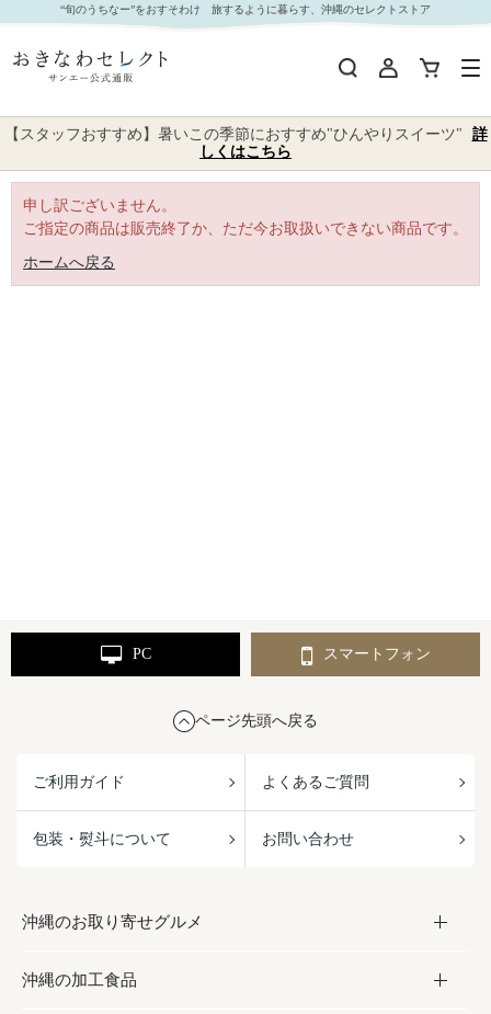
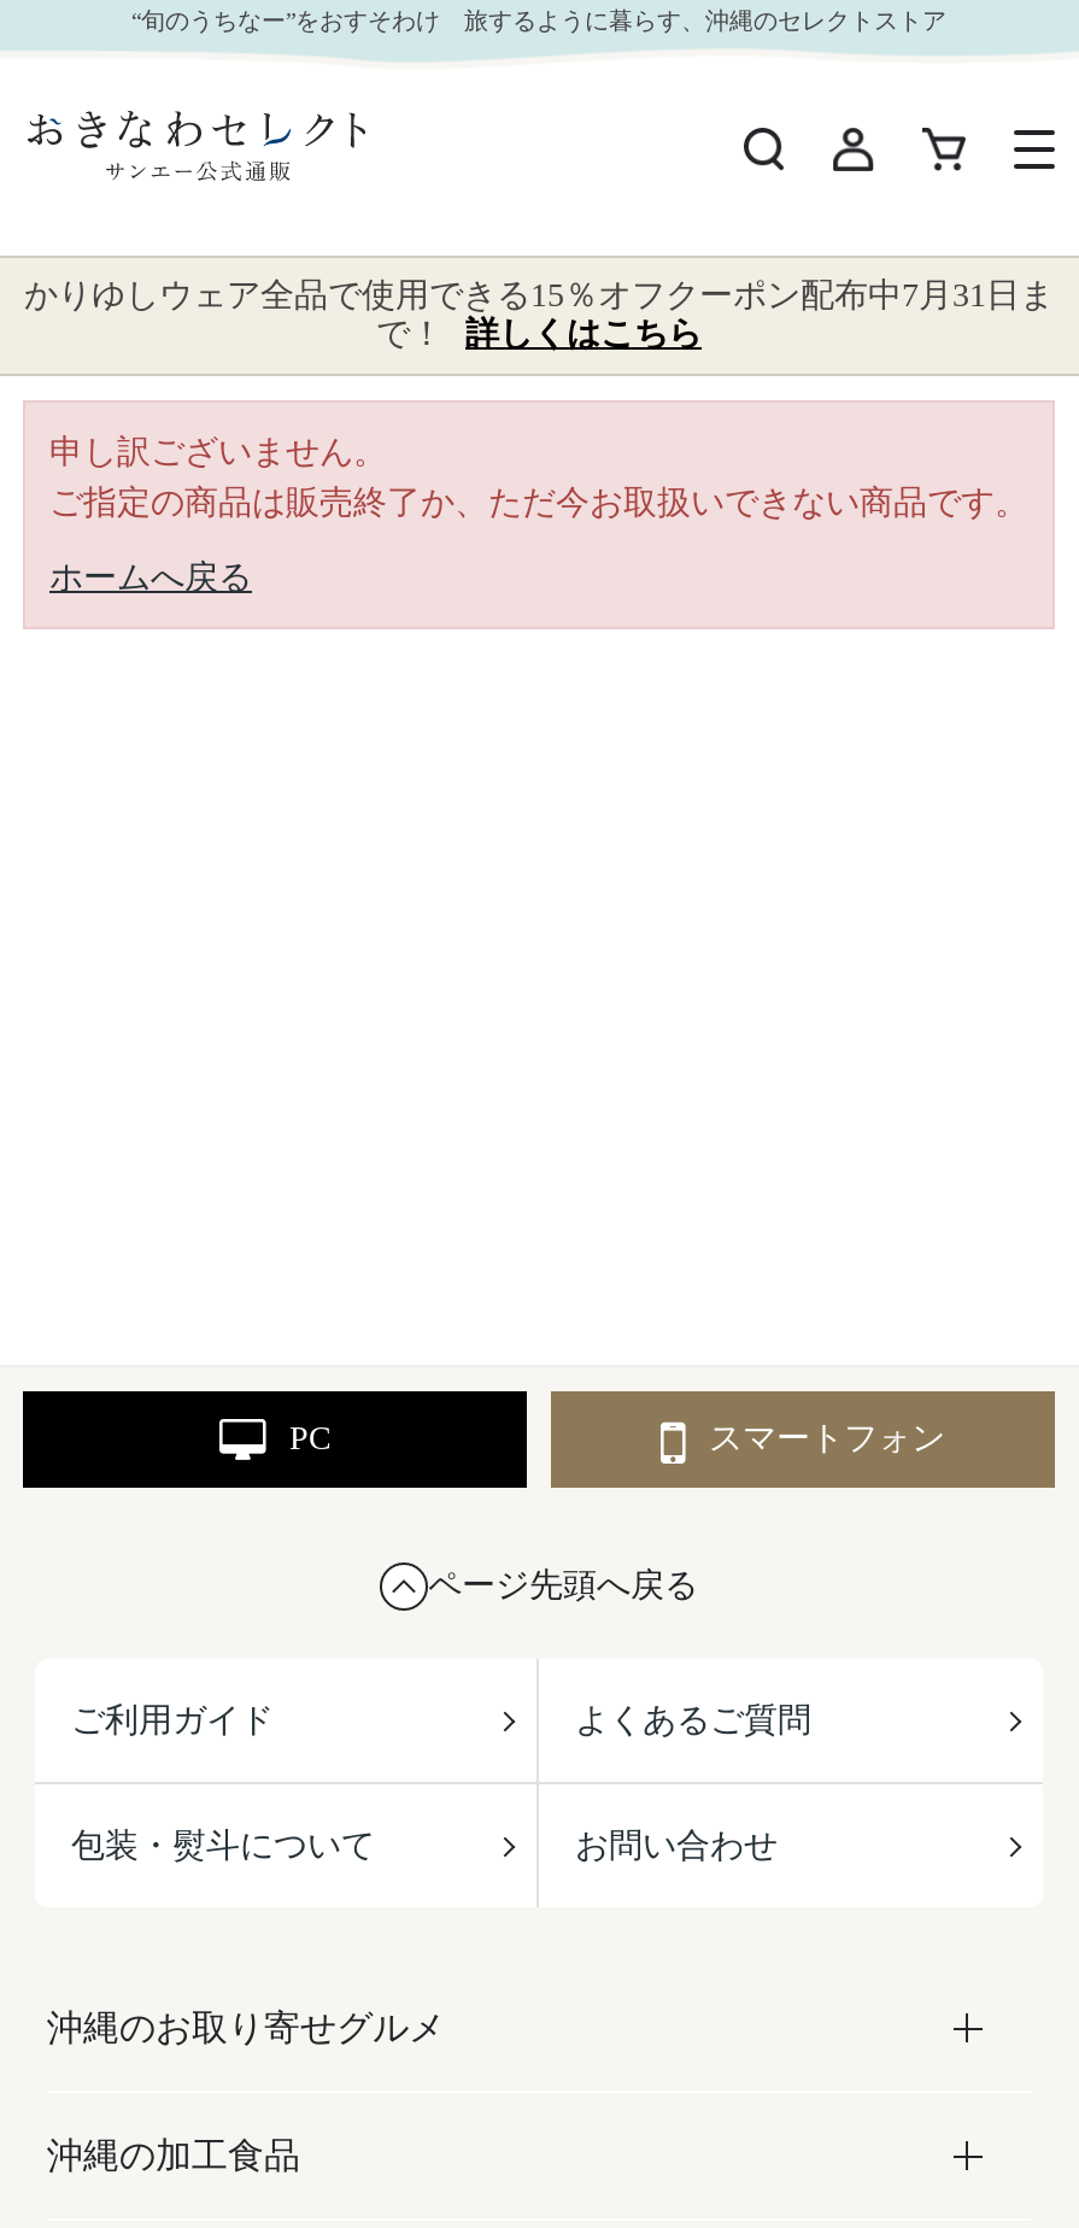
- 【スタッフおすすめ】暑いこの季節におすすめ"ひんやりスイーツ" 詳
- しくはこちら
+ かりゆしウェア全品で使用できる15％オフクーポン配布中7月31日ま
+ で！ 詳しくはこちら
